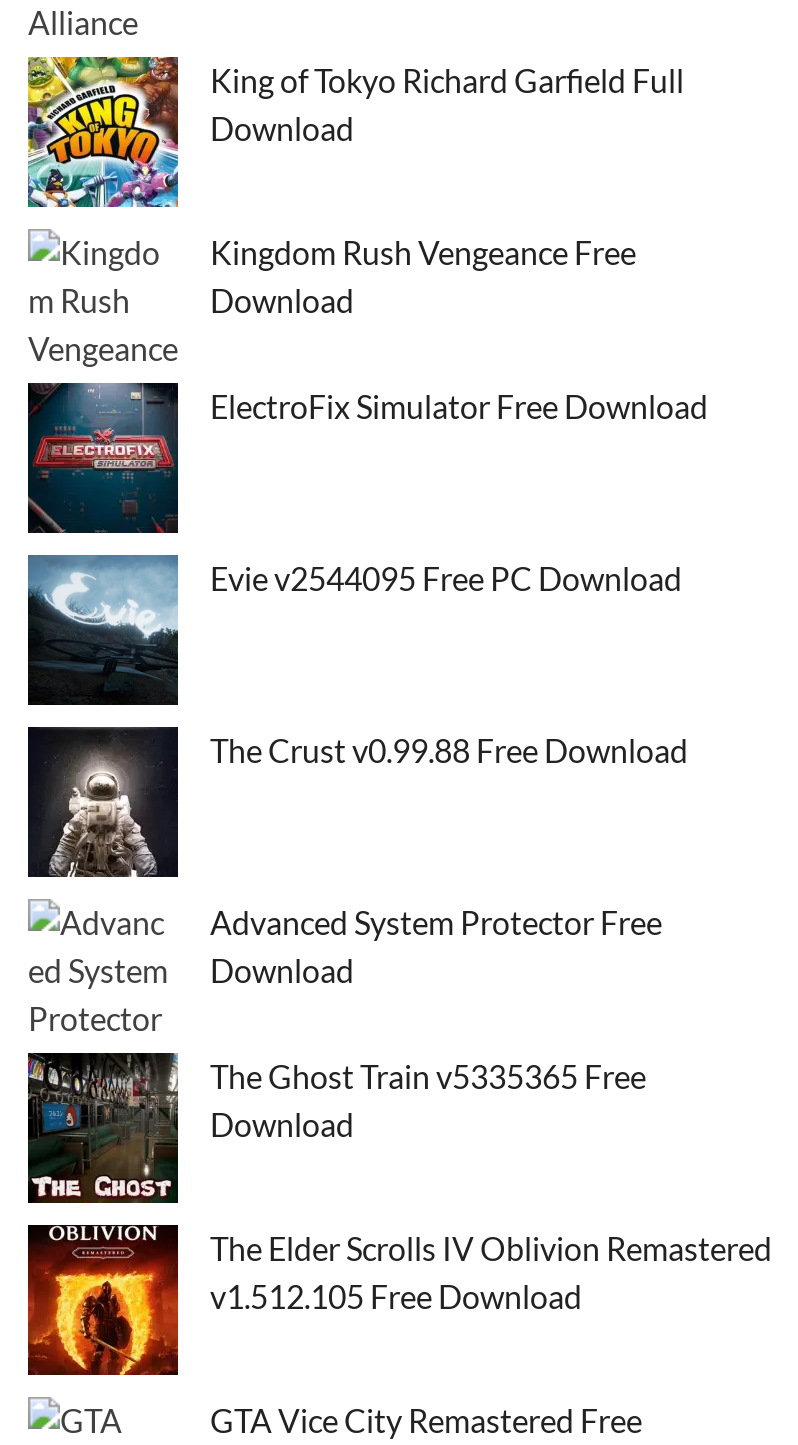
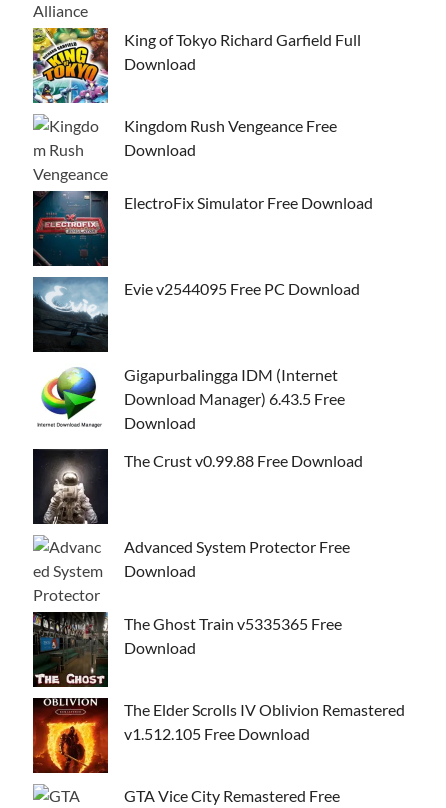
+ [image]
+ Gigapurbalingga IDM (Internet
+ Download Manager) 6.43.5 Free
+ Download
